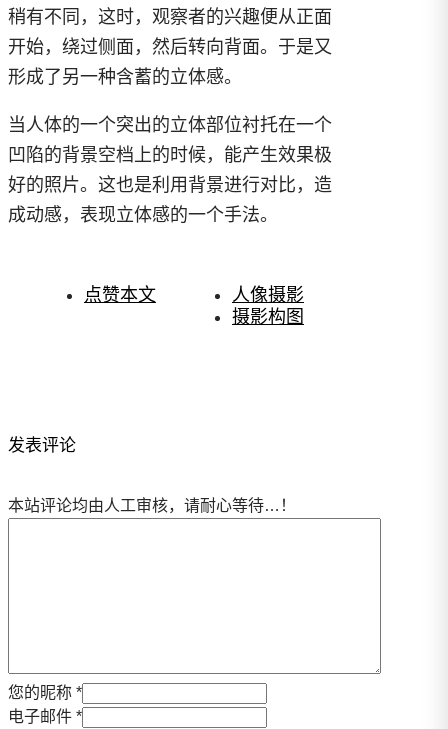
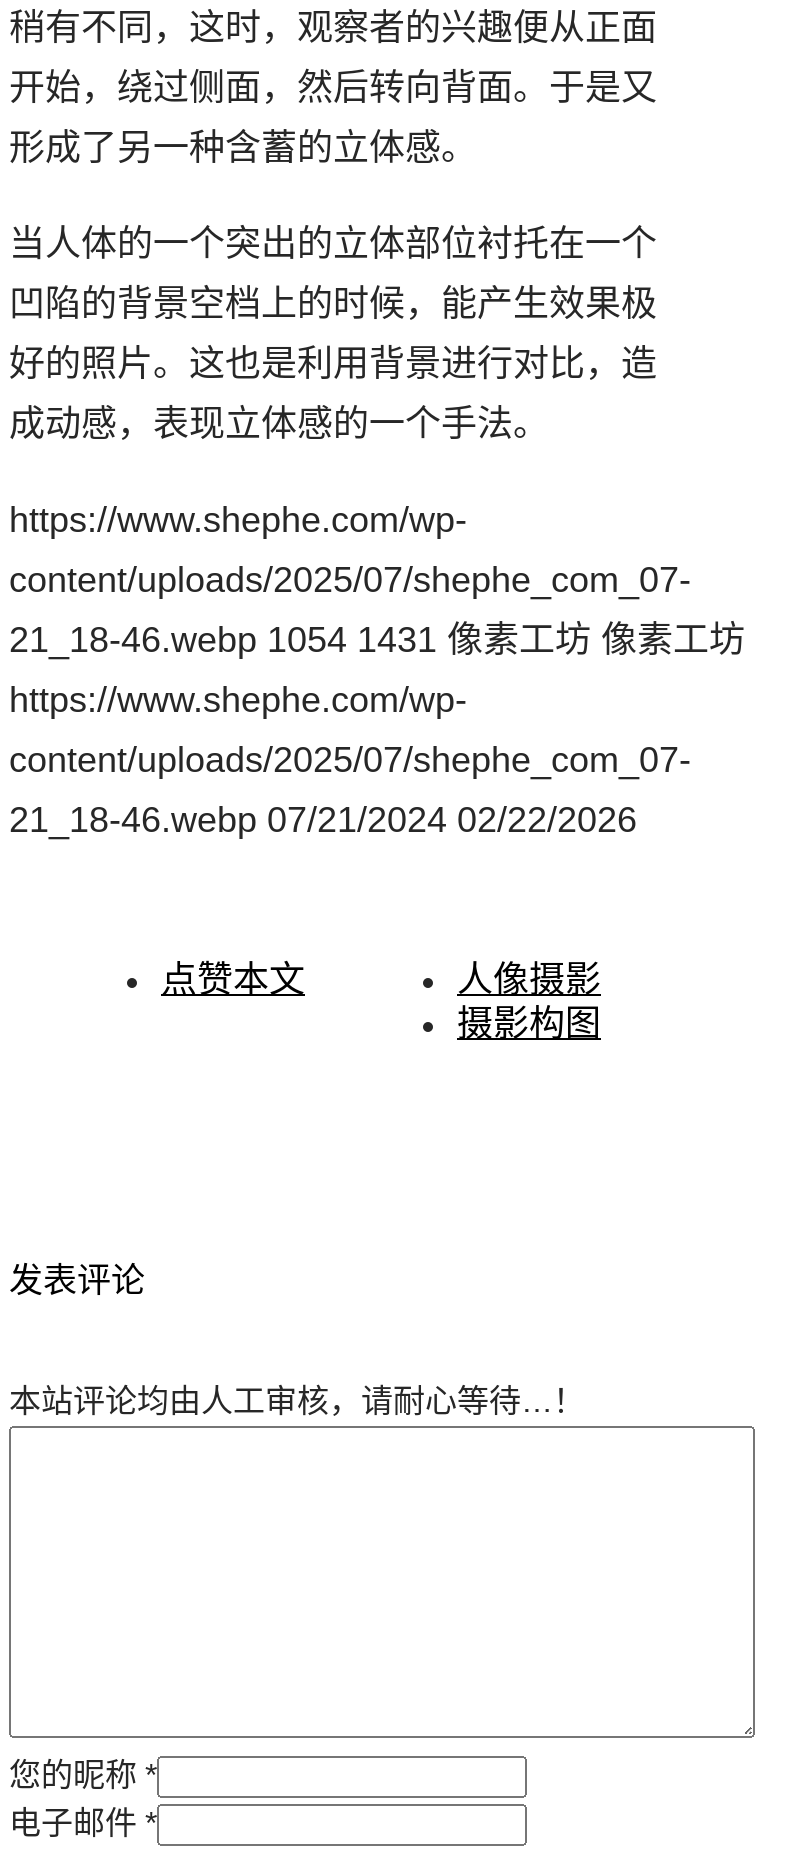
+ https://www.shephe.com/wp-
+ content/uploads/2025/07/shephe_com_07-
+ 21_18-46.webp 1054 1431 像素工坊 像素工坊
+ https://www.shephe.com/wp-
+ content/uploads/2025/07/shephe_com_07-
+ 21_18-46.webp 07/21/2024 02/22/2026
